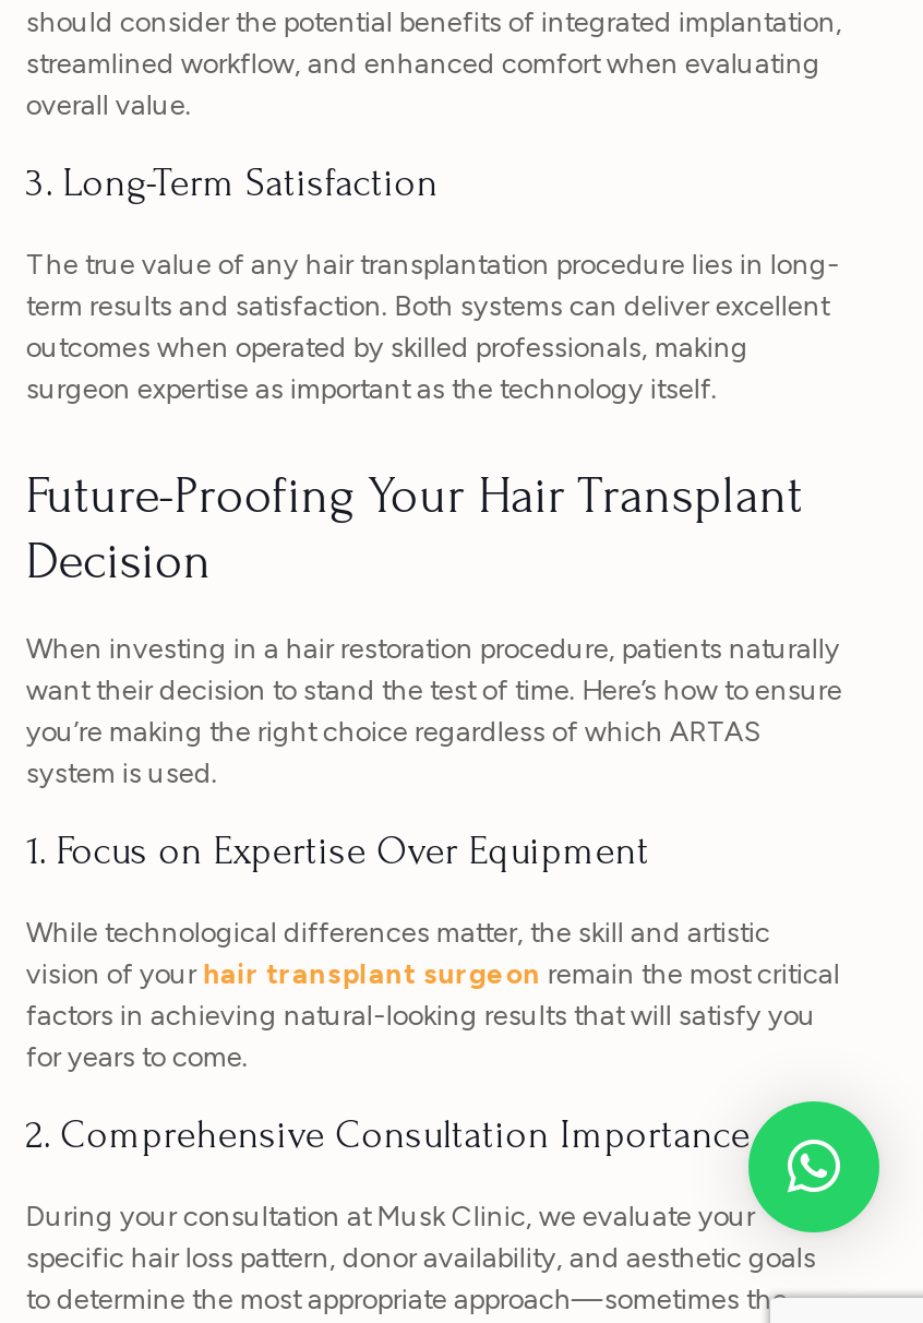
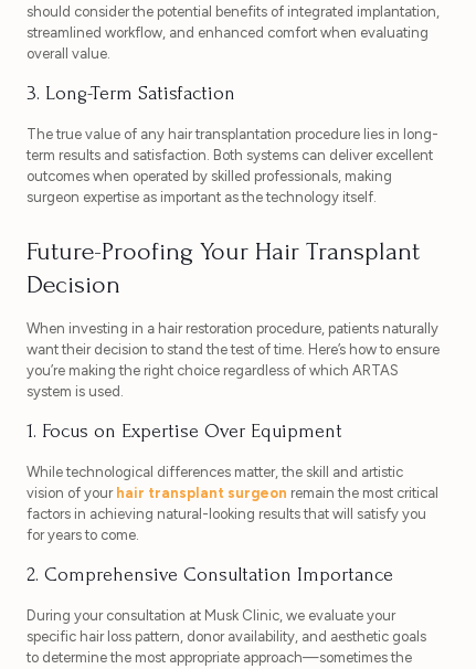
- [image]
